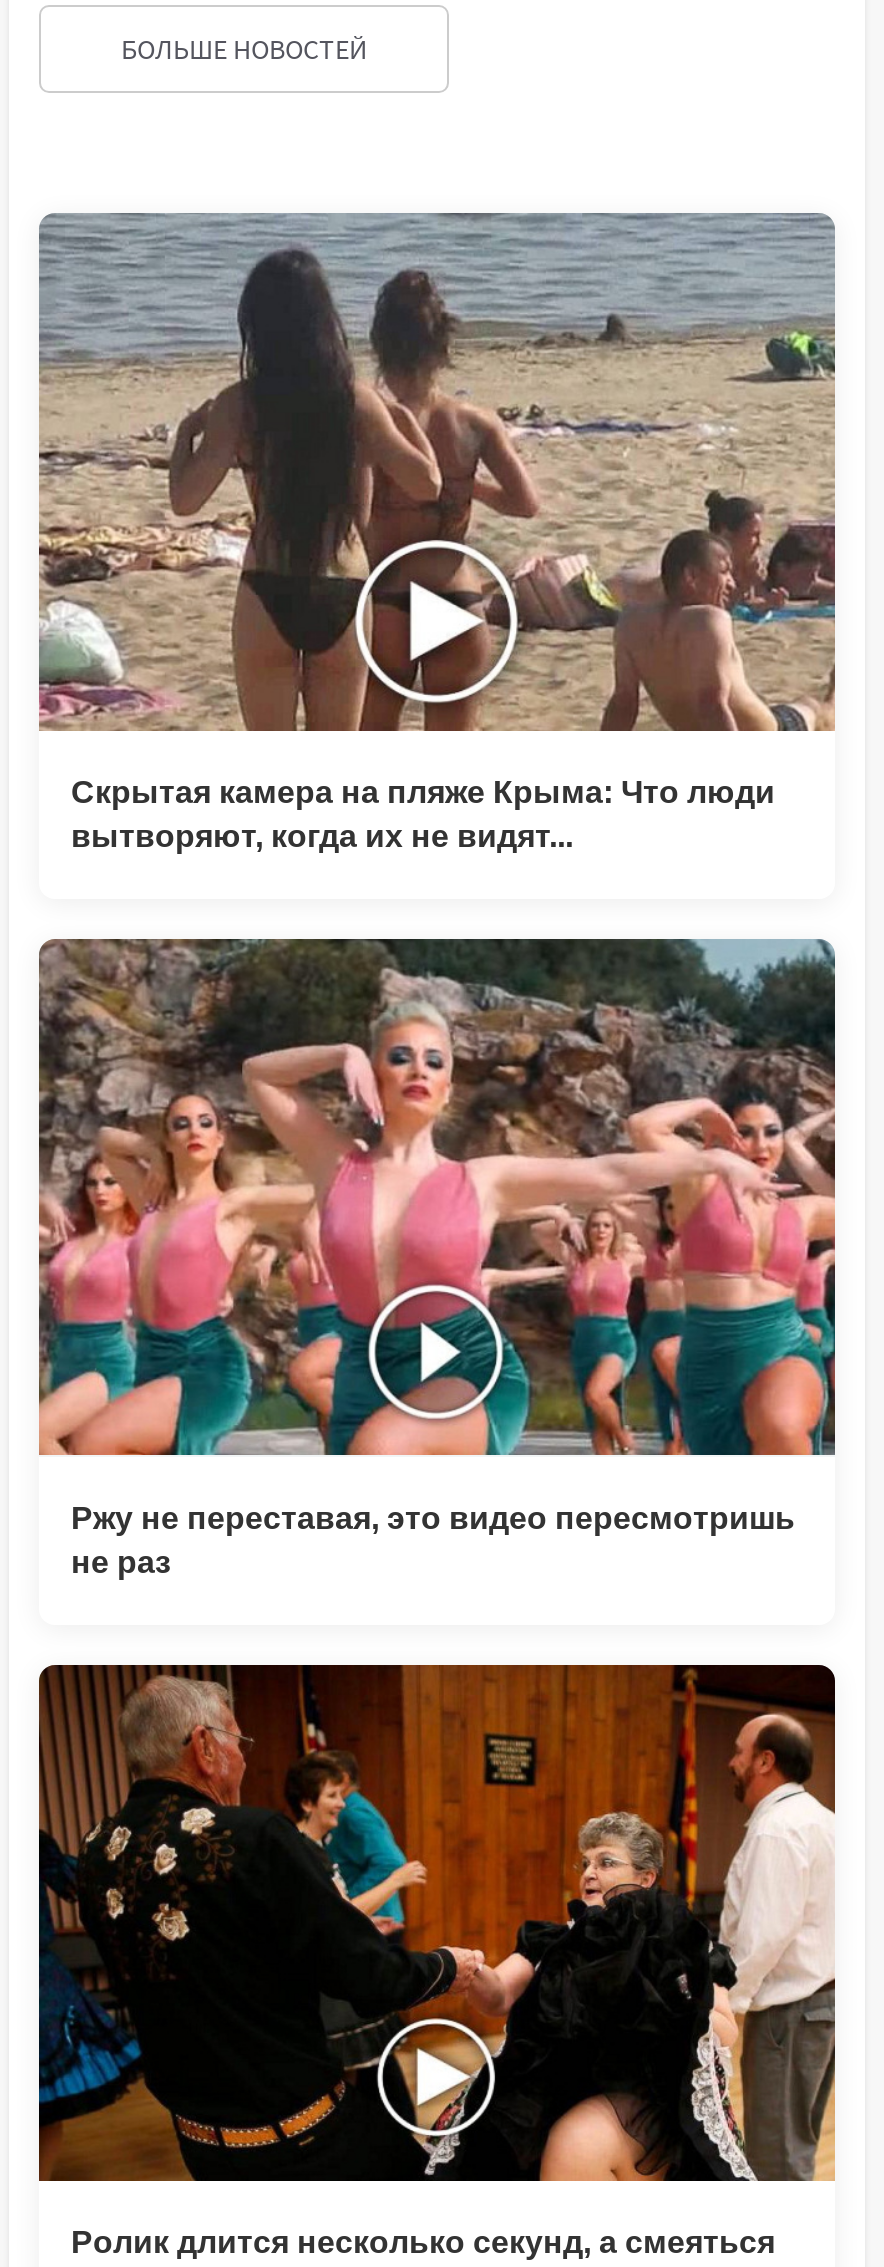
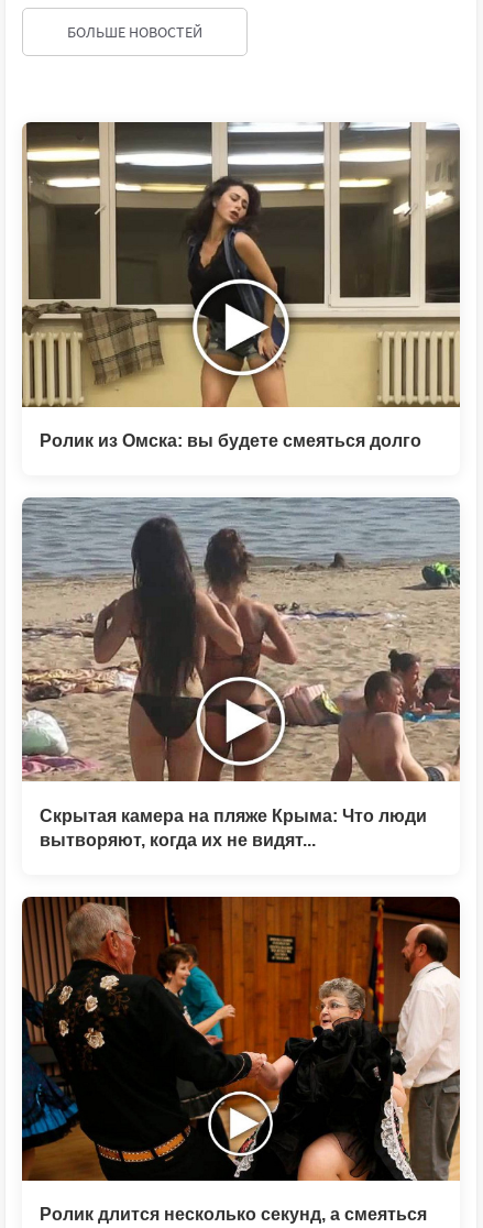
+ [image]
+ Ролик из Омска: вы будете смеяться долго

moved down: [image] | Скрытая камера на пляже Крыма: Что люди | вытворяют, когда их не видят...

- [image]
- Ржу не переставая, это видео пересмотришь
- не раз
